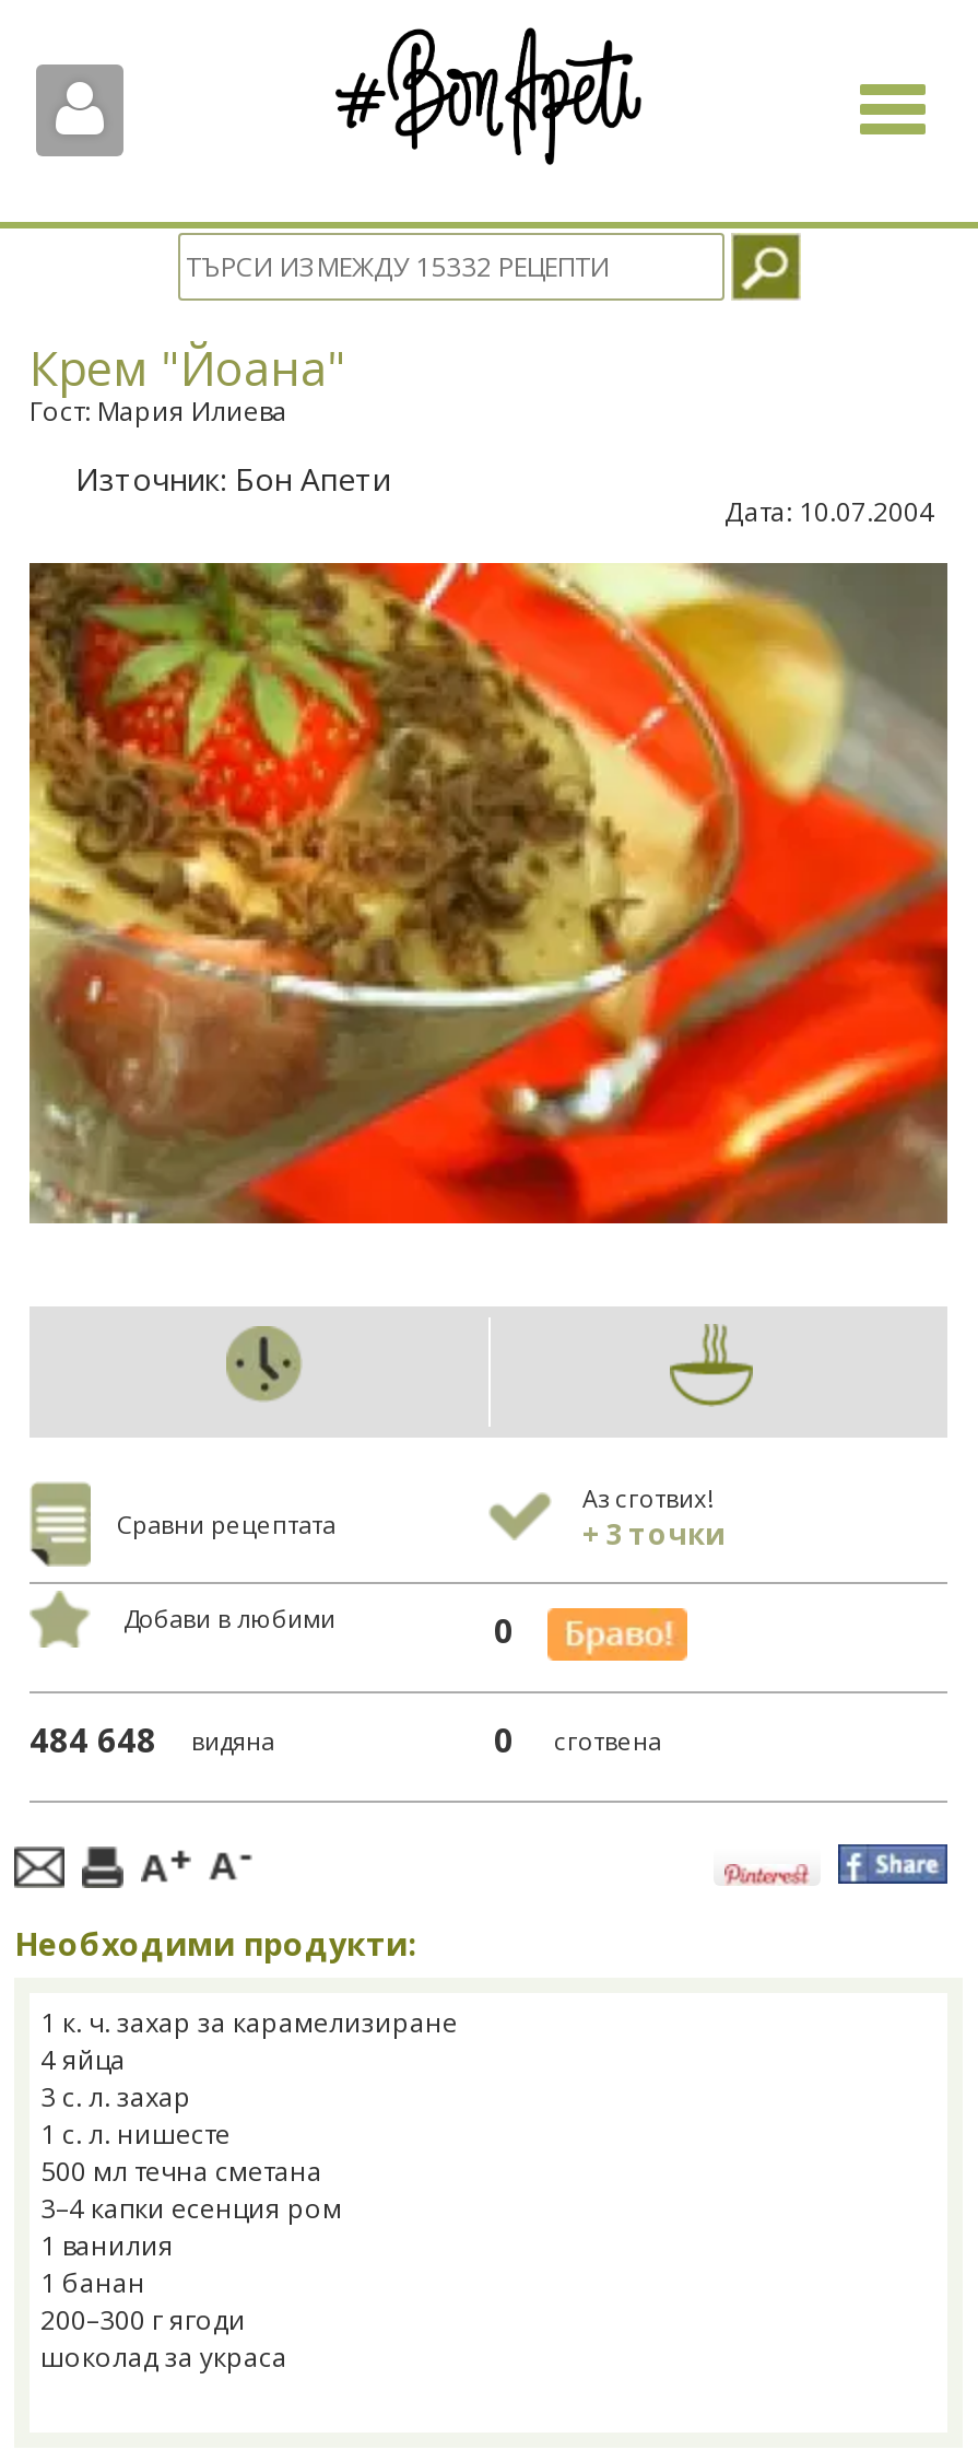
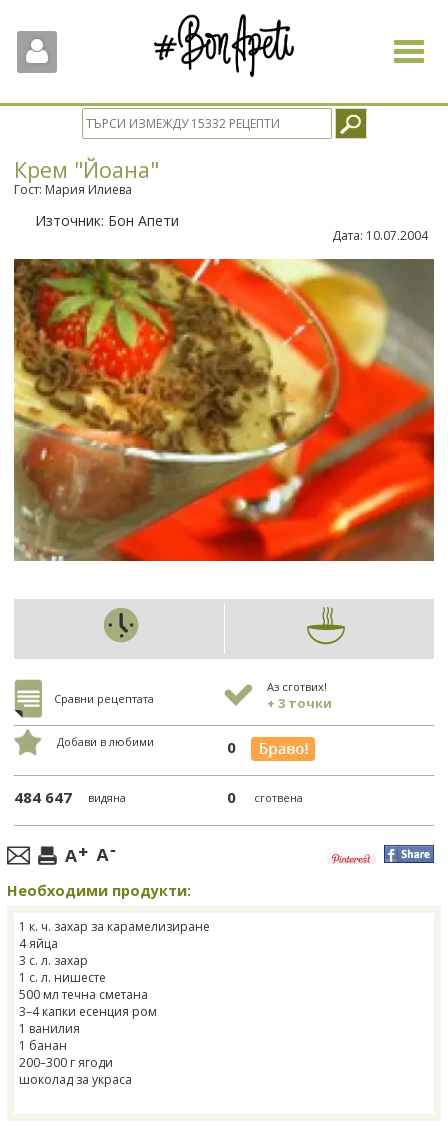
- 484 648 видяна
+ 484 647 видяна
